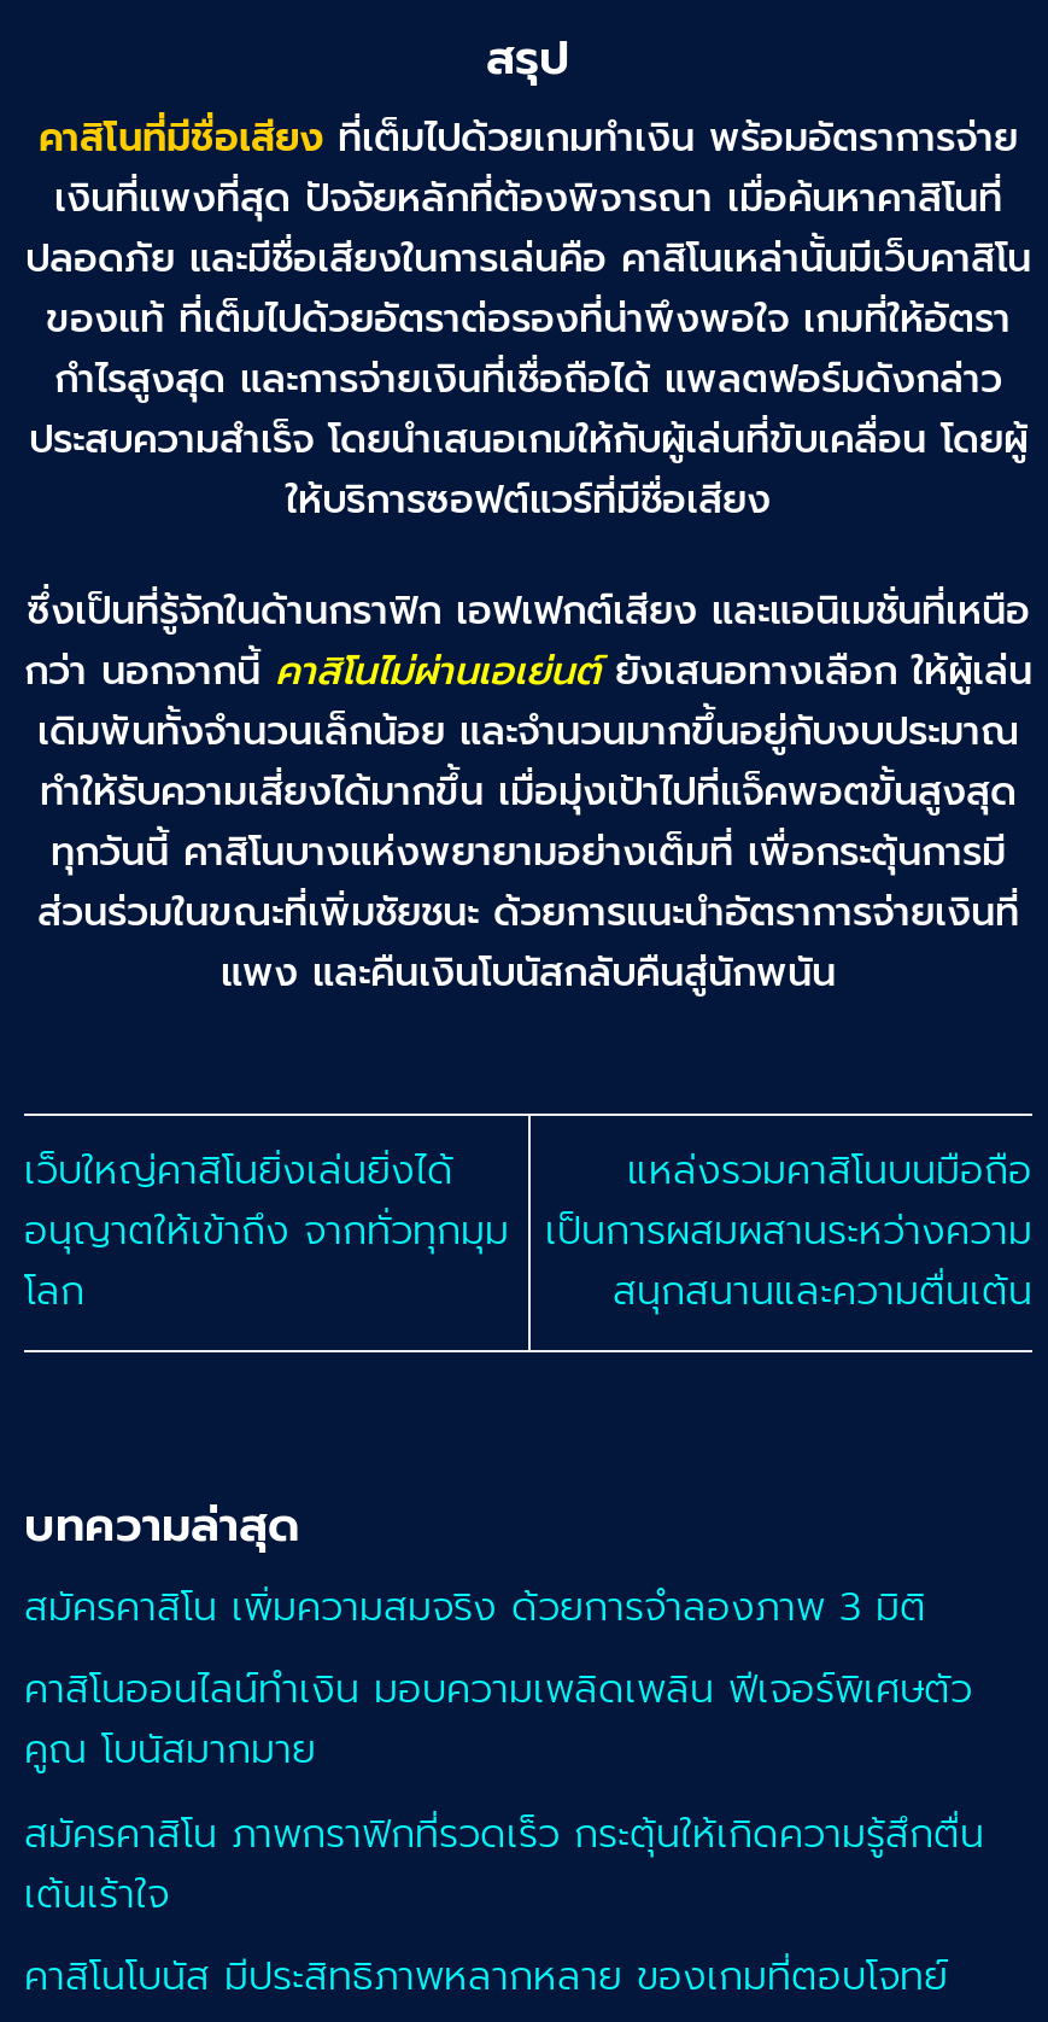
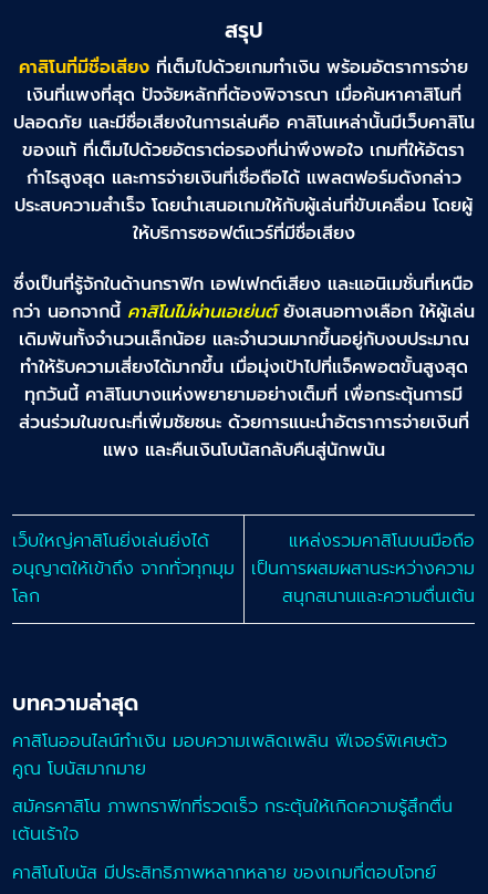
- สมัครคาสิโน เพิ่มความสมจริง ด้วยการจำลองภาพ 3 มิติ
